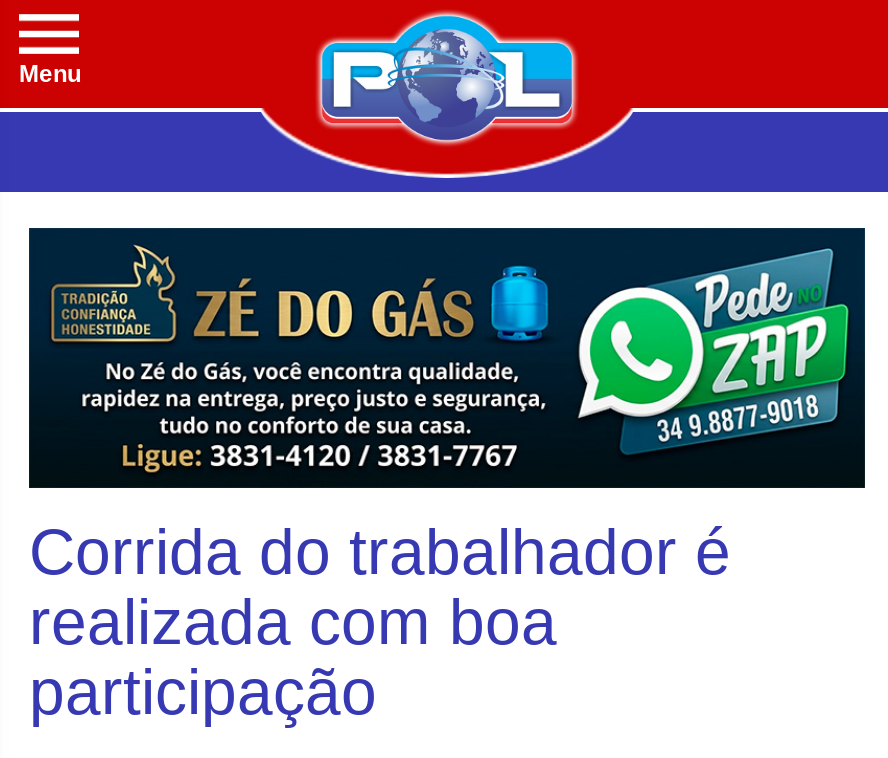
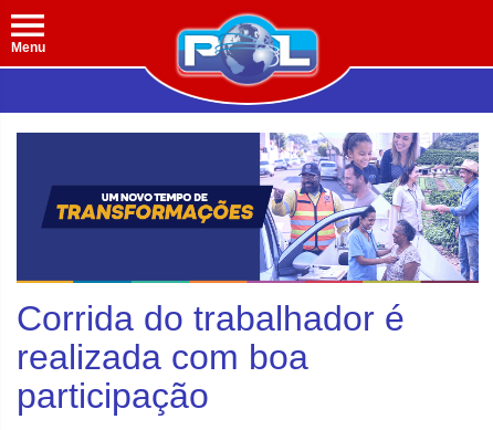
- [image]
+ [image]
